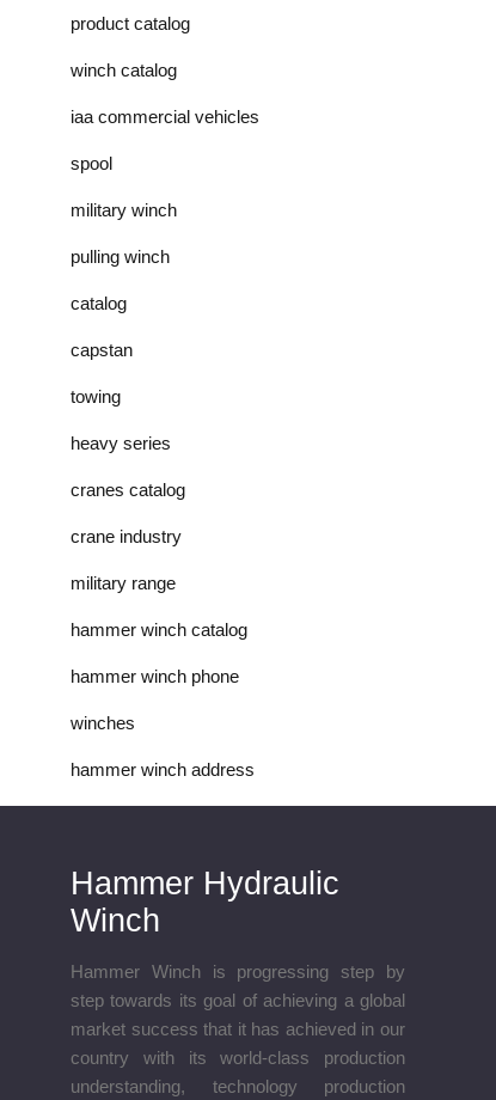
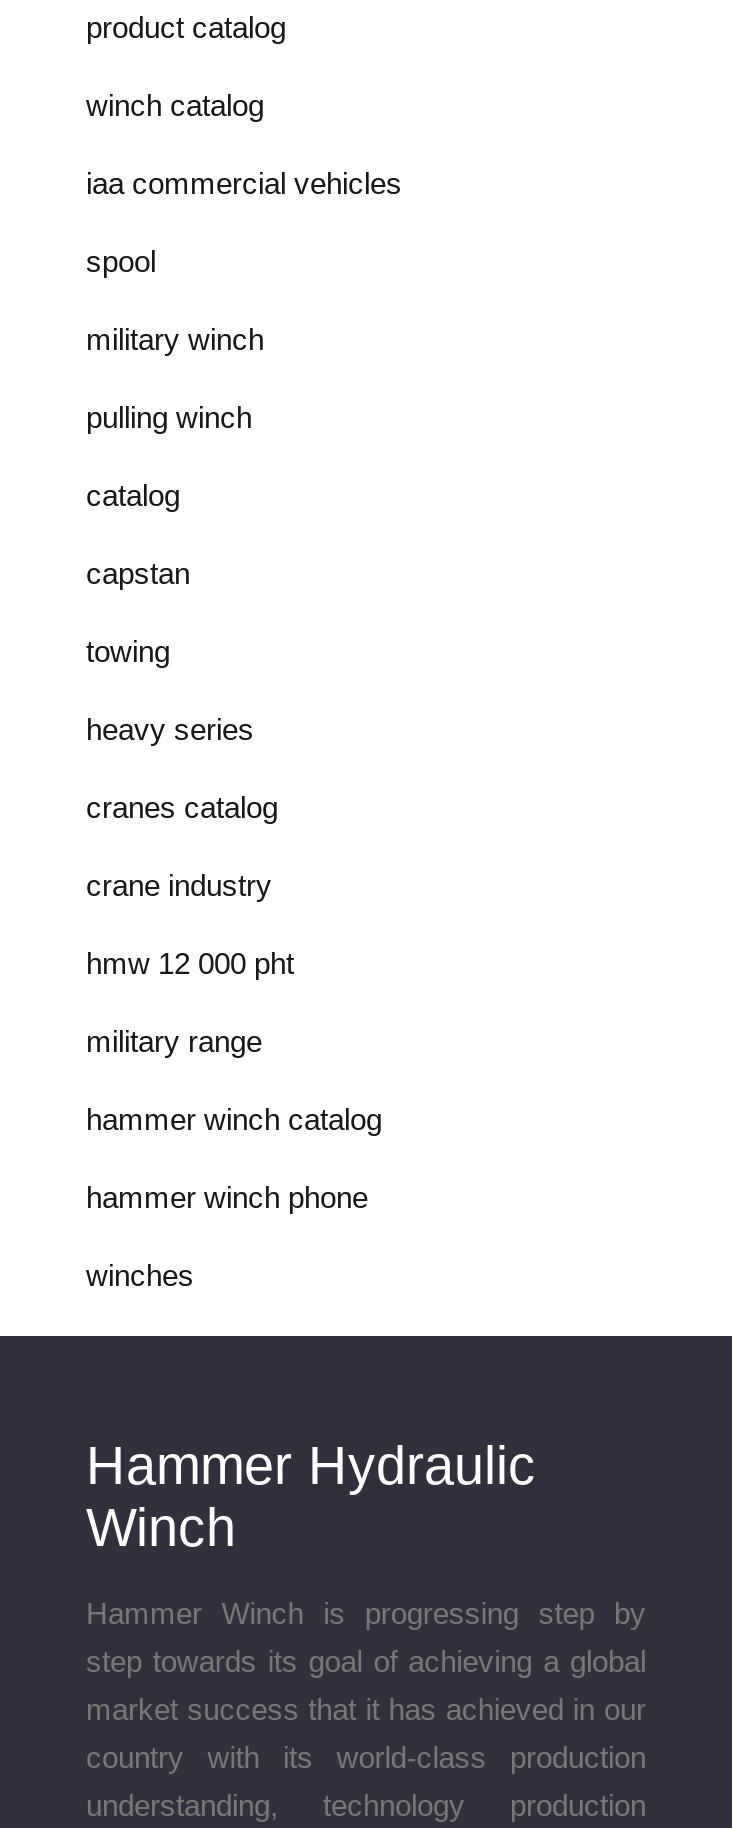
+ hmw 12 000 pht

moved down: military range | hammer winch catalog | hammer winch phone | winches

- hammer winch address
